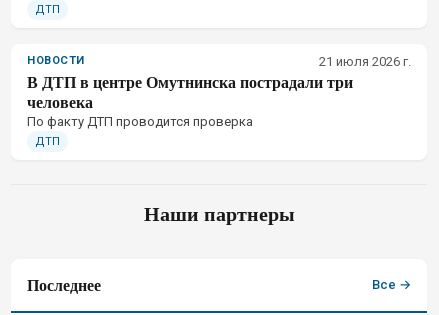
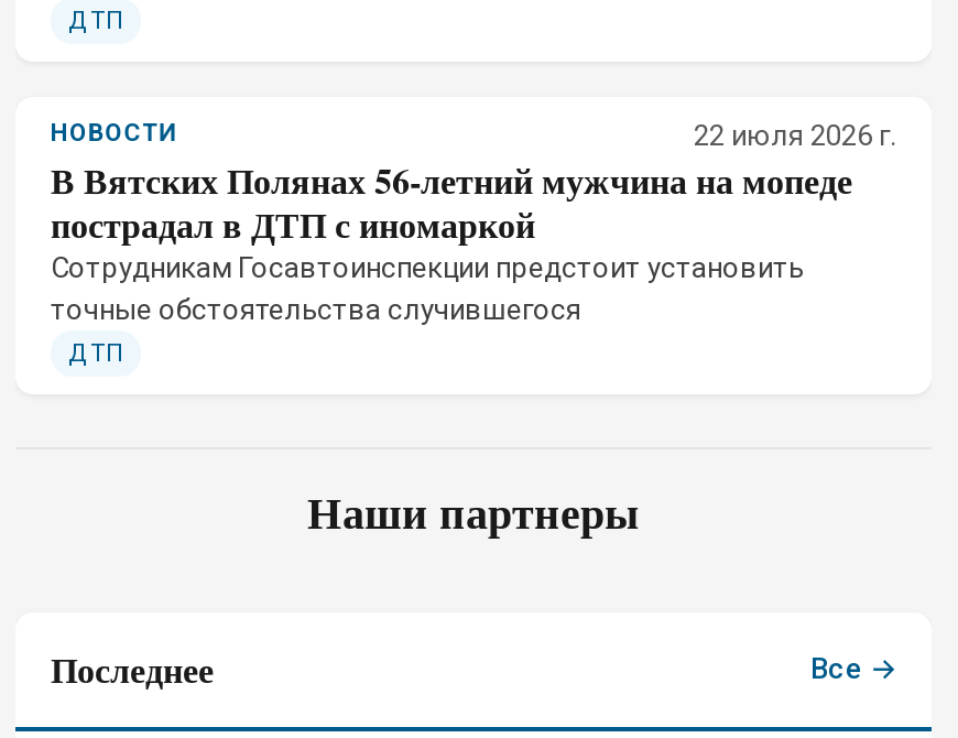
- 21 июля 2026 г.
- В ДТП в центре Омутнинска пострадали три
- человека
- По факту ДТП проводится проверка
+ 22 июля 2026 г.
+ В Вятских Полянах 56-летний мужчина на мопеде
+ пострадал в ДТП с иномаркой
+ Сотрудникам Госавтоинспекции предстоит установить
+ точные обстоятельства случившегося
